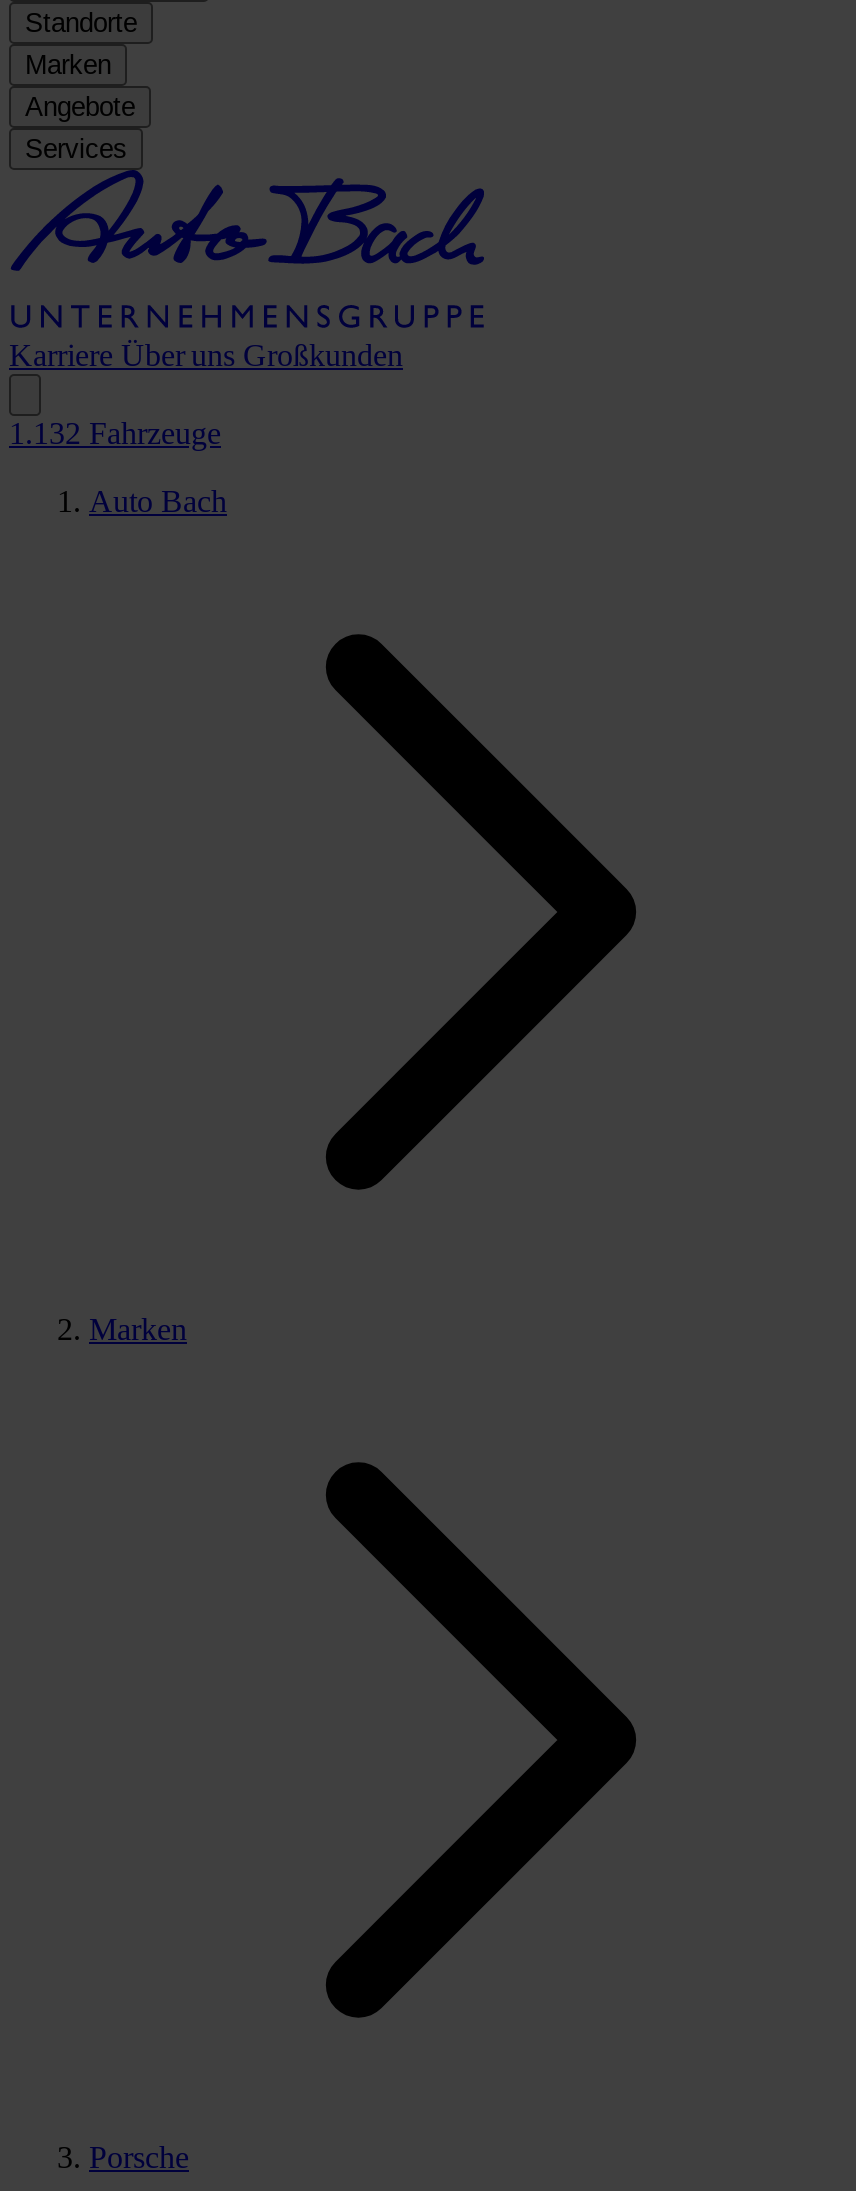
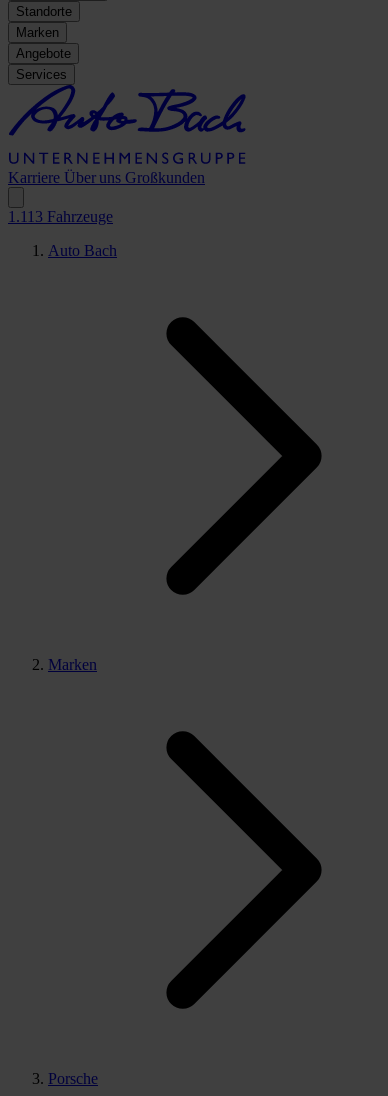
- 1.132 Fahrzeuge
+ 1.113 Fahrzeuge
